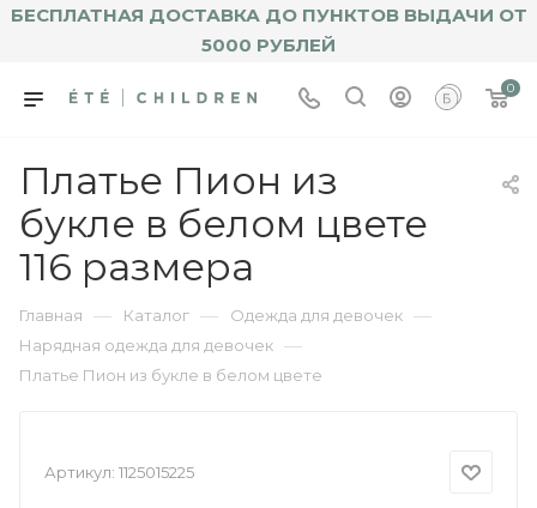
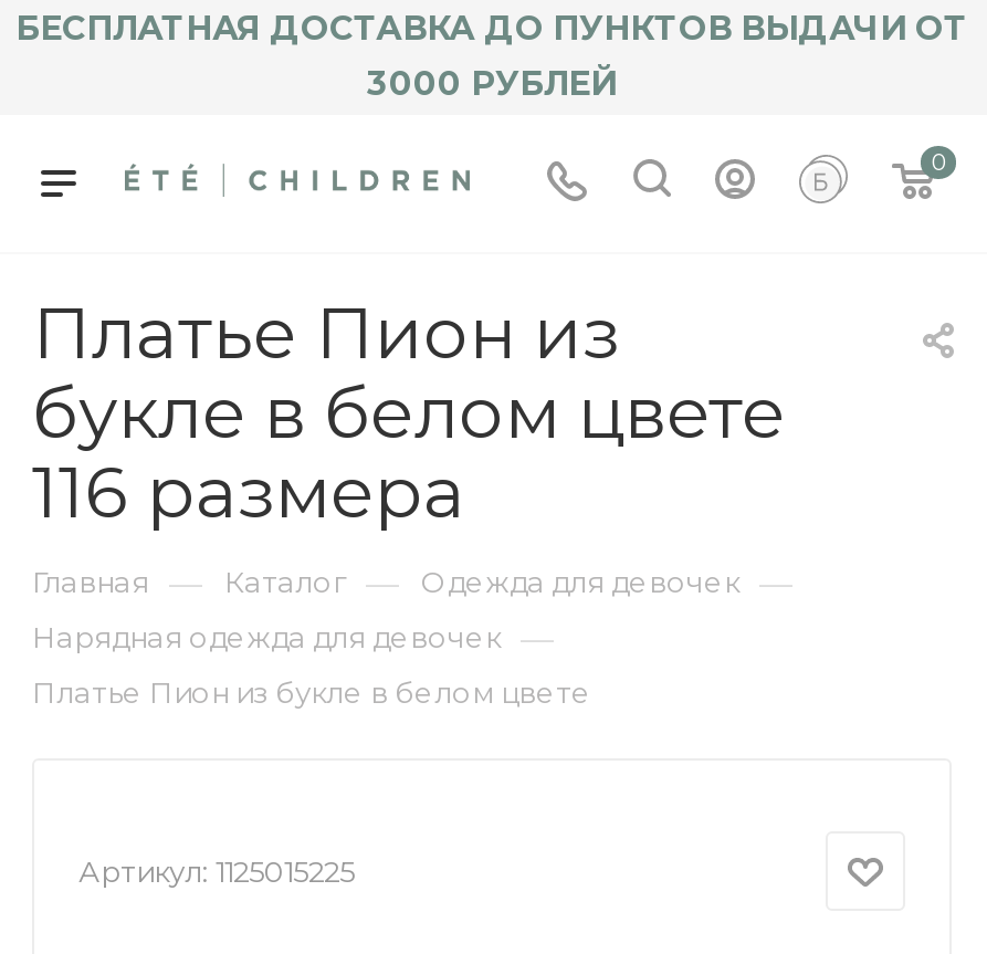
- 5000 РУБЛЕЙ
+ 3000 РУБЛЕЙ
